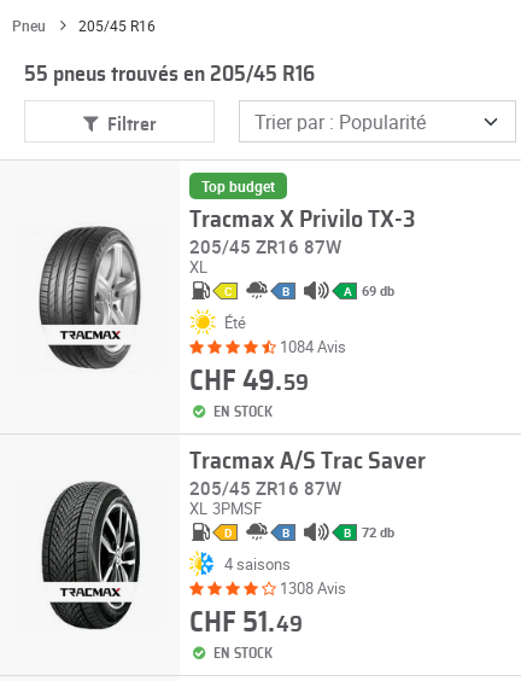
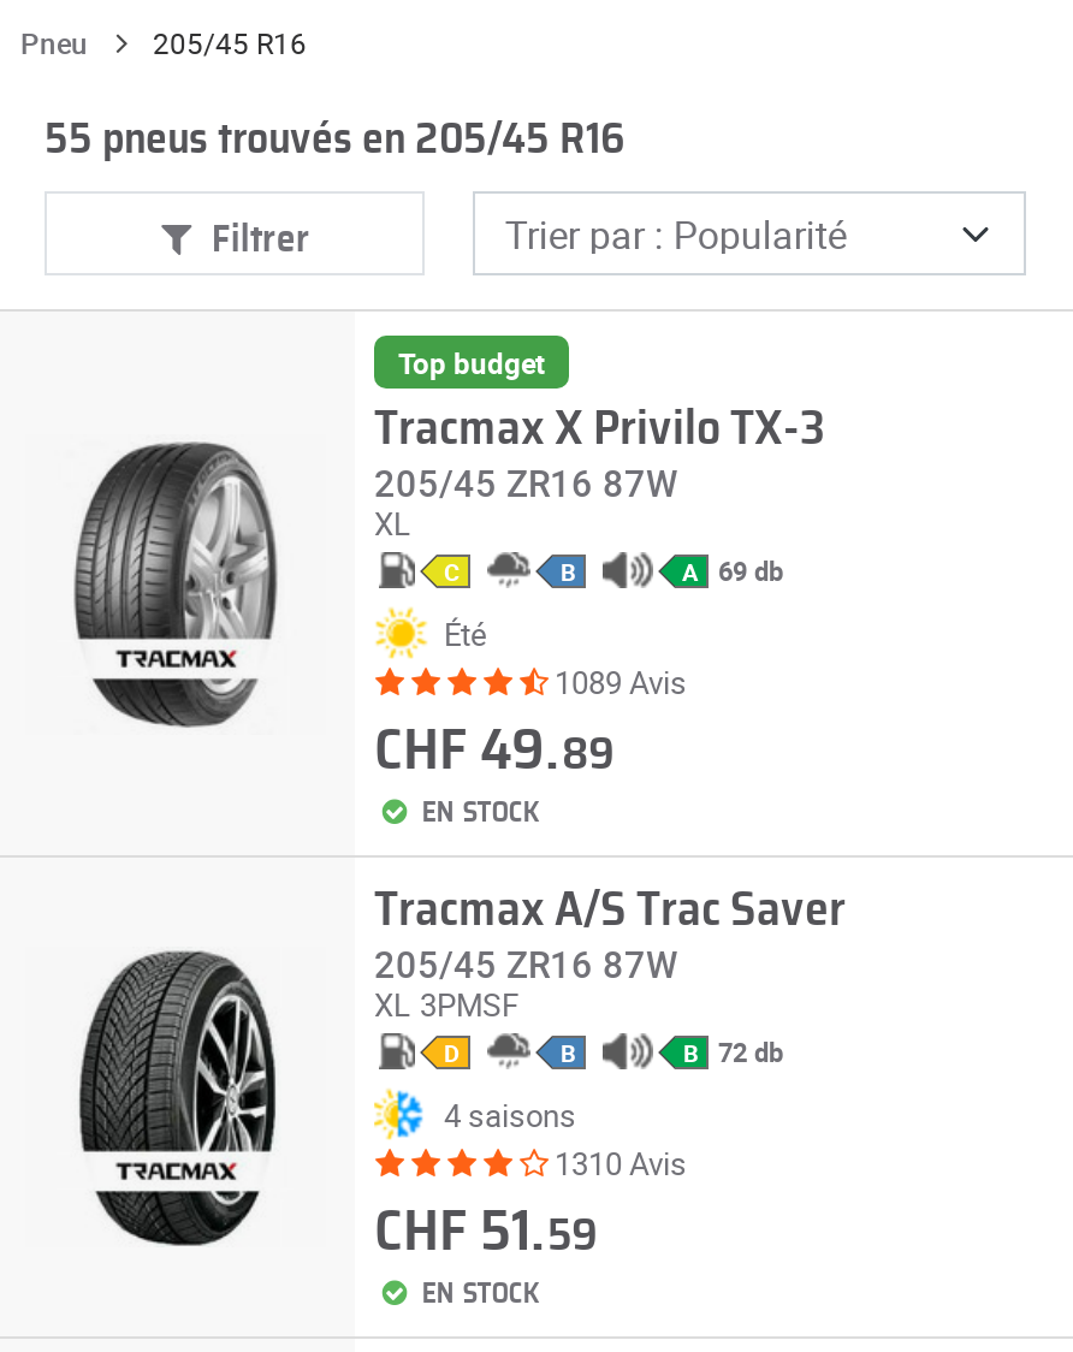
- 1084 Avis
+ 1089 Avis

- CHF 49.59
+ CHF 49.89

- 1308 Avis
+ 1310 Avis

- CHF 51.49
+ CHF 51.59
